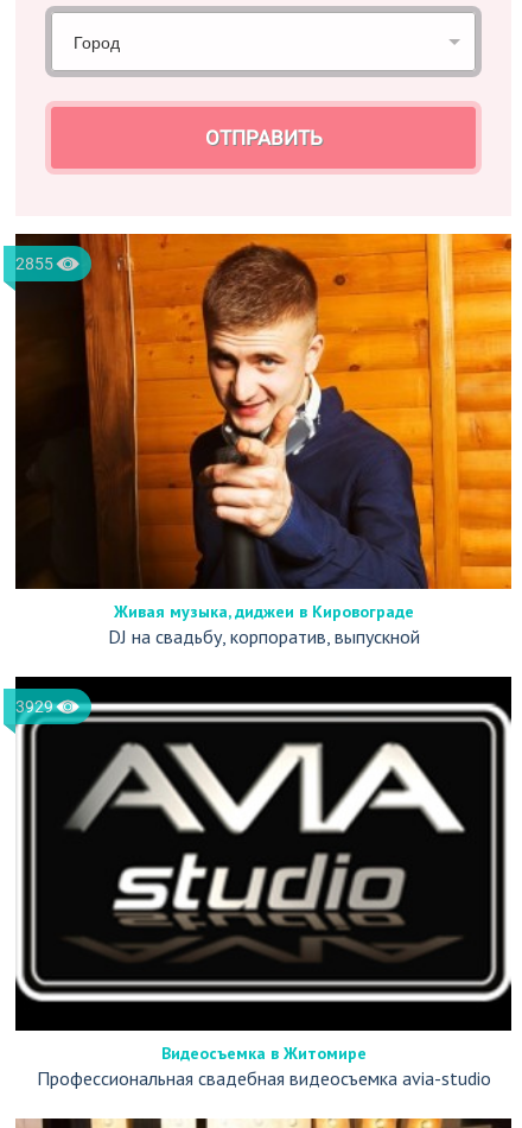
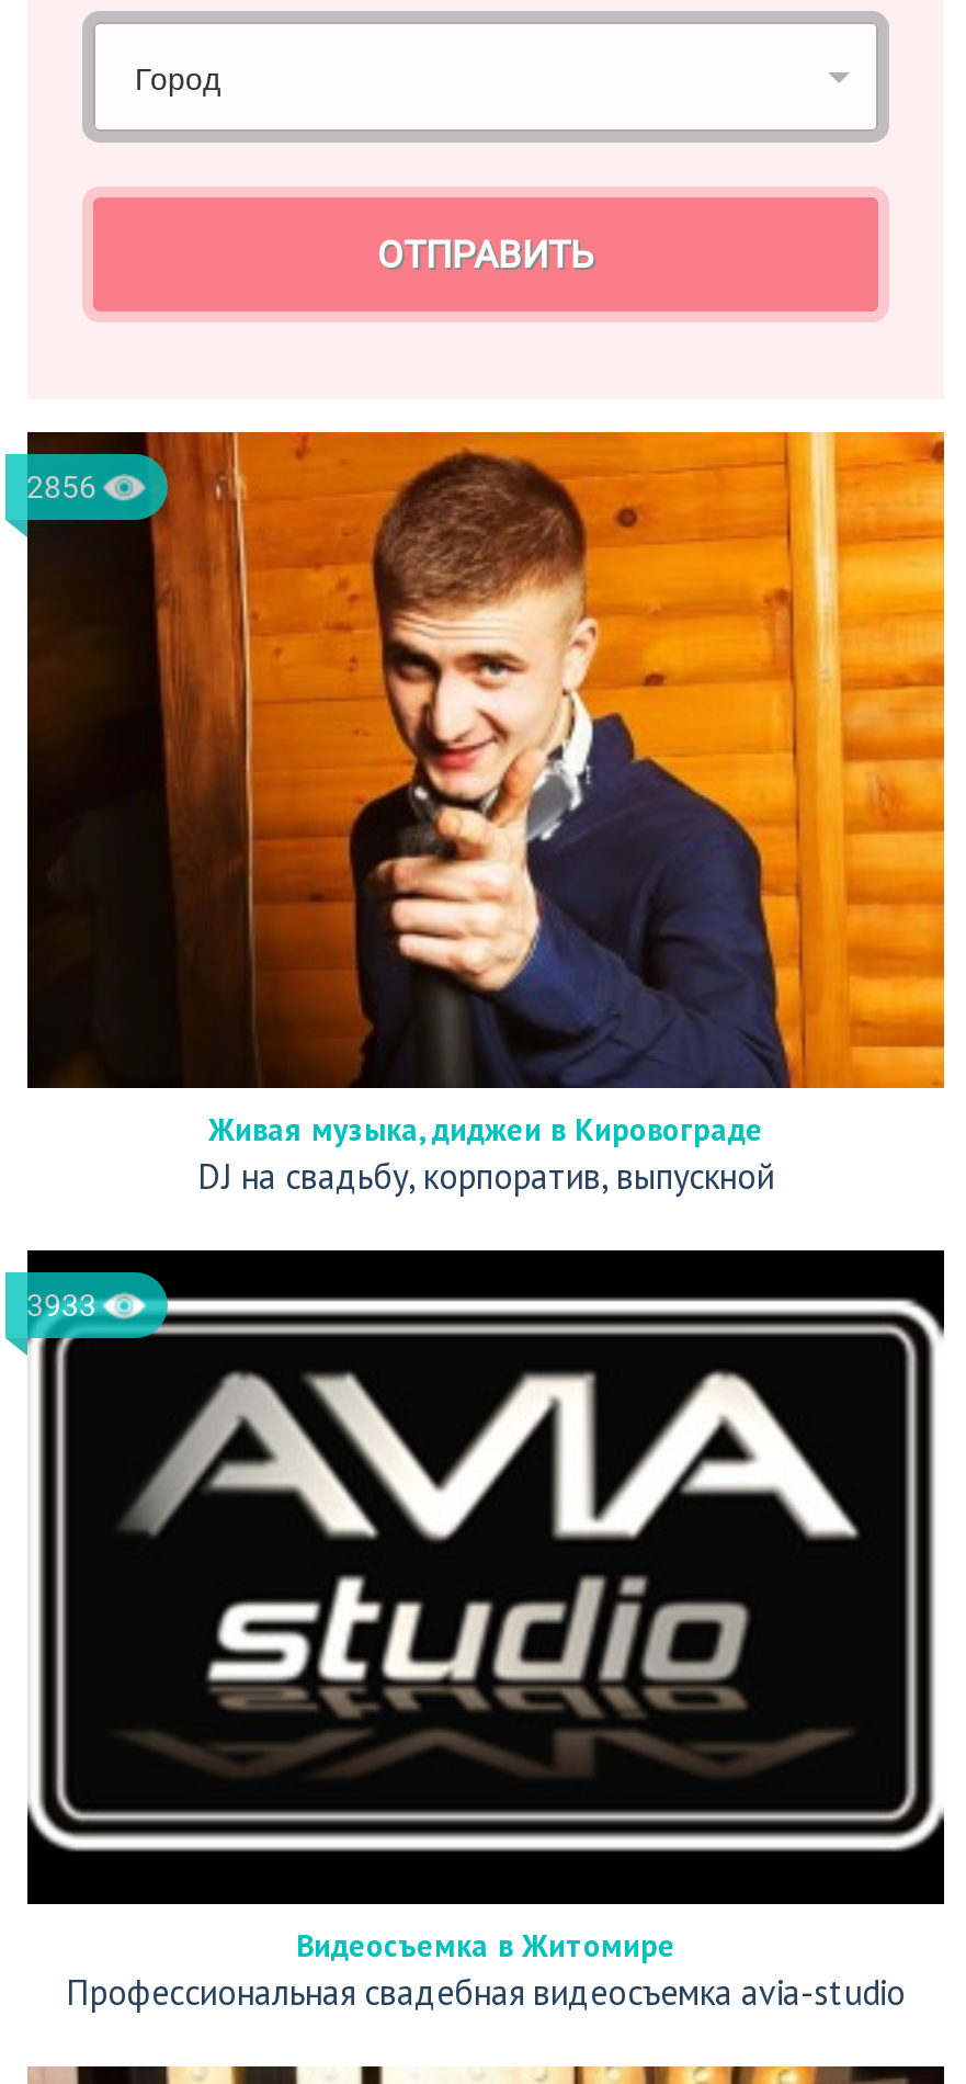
- 2855
+ 2856

- 3929
+ 3933
